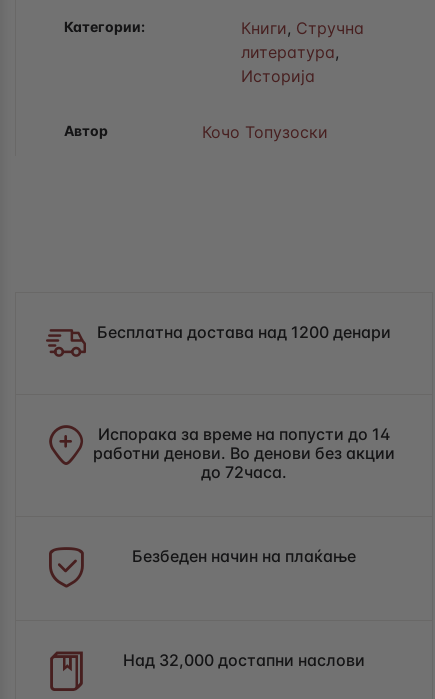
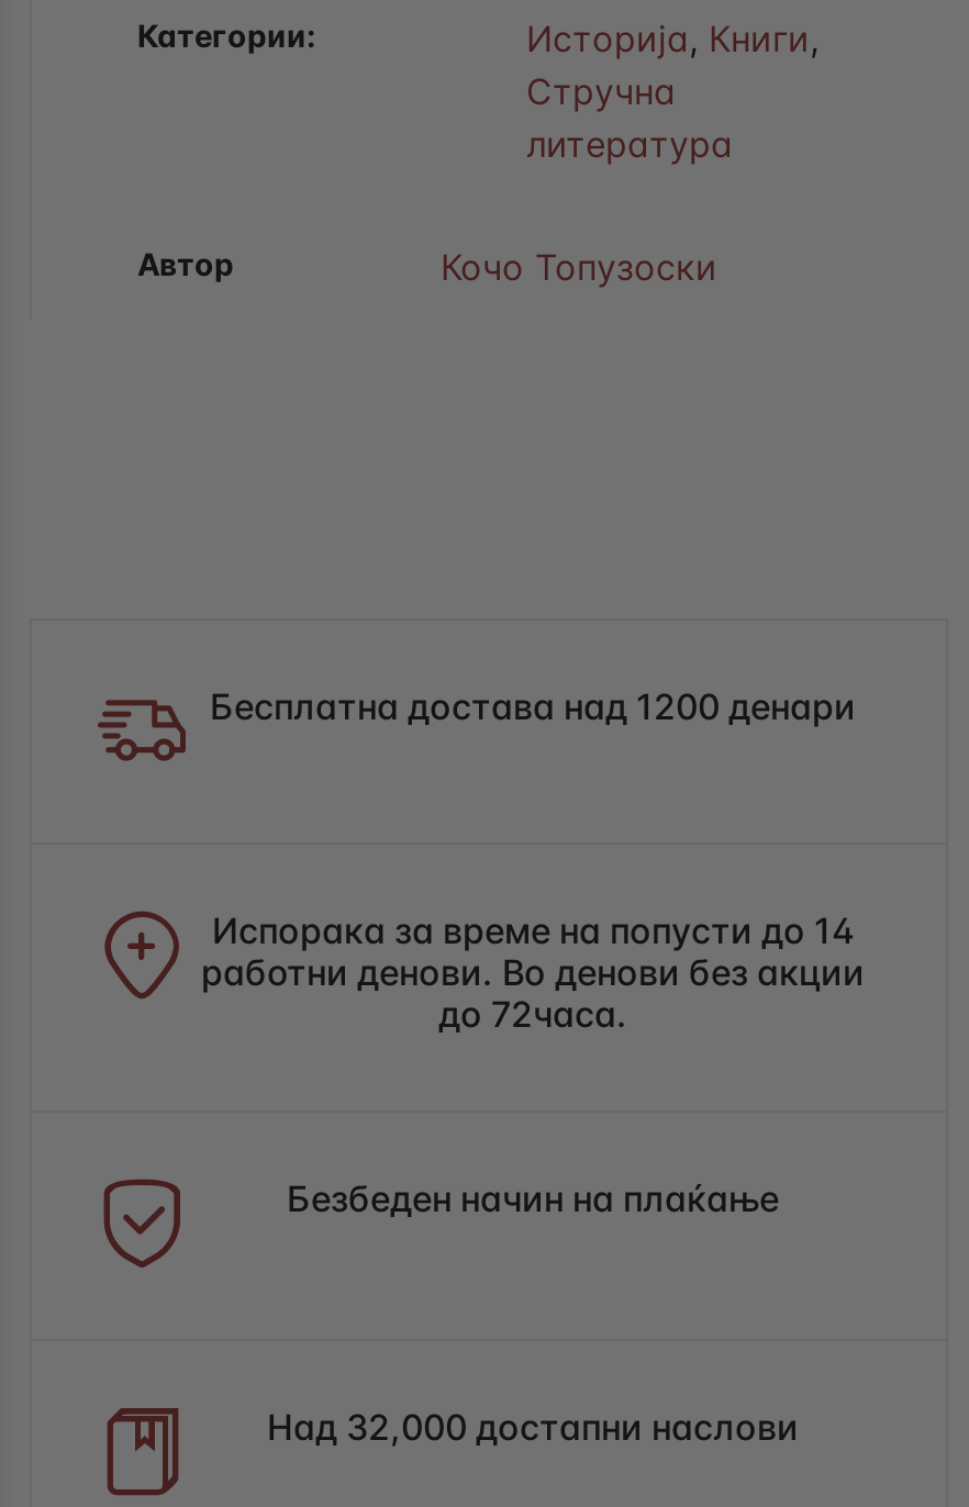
- Книги, Стручна
- литература,
- Историја
+ Историја, Книги,
+ Стручна
+ литература
